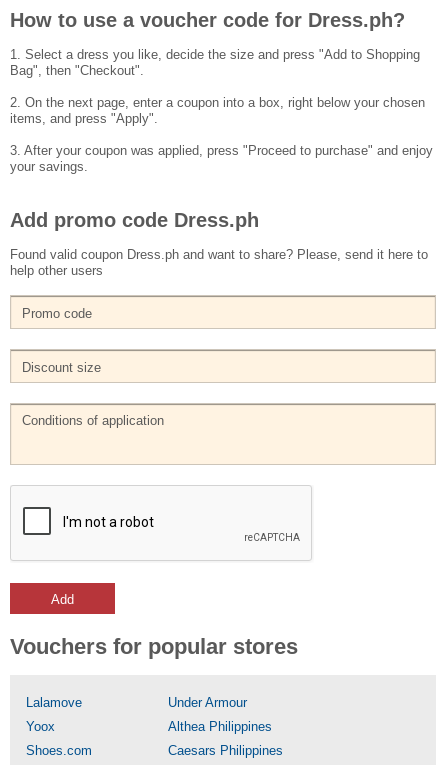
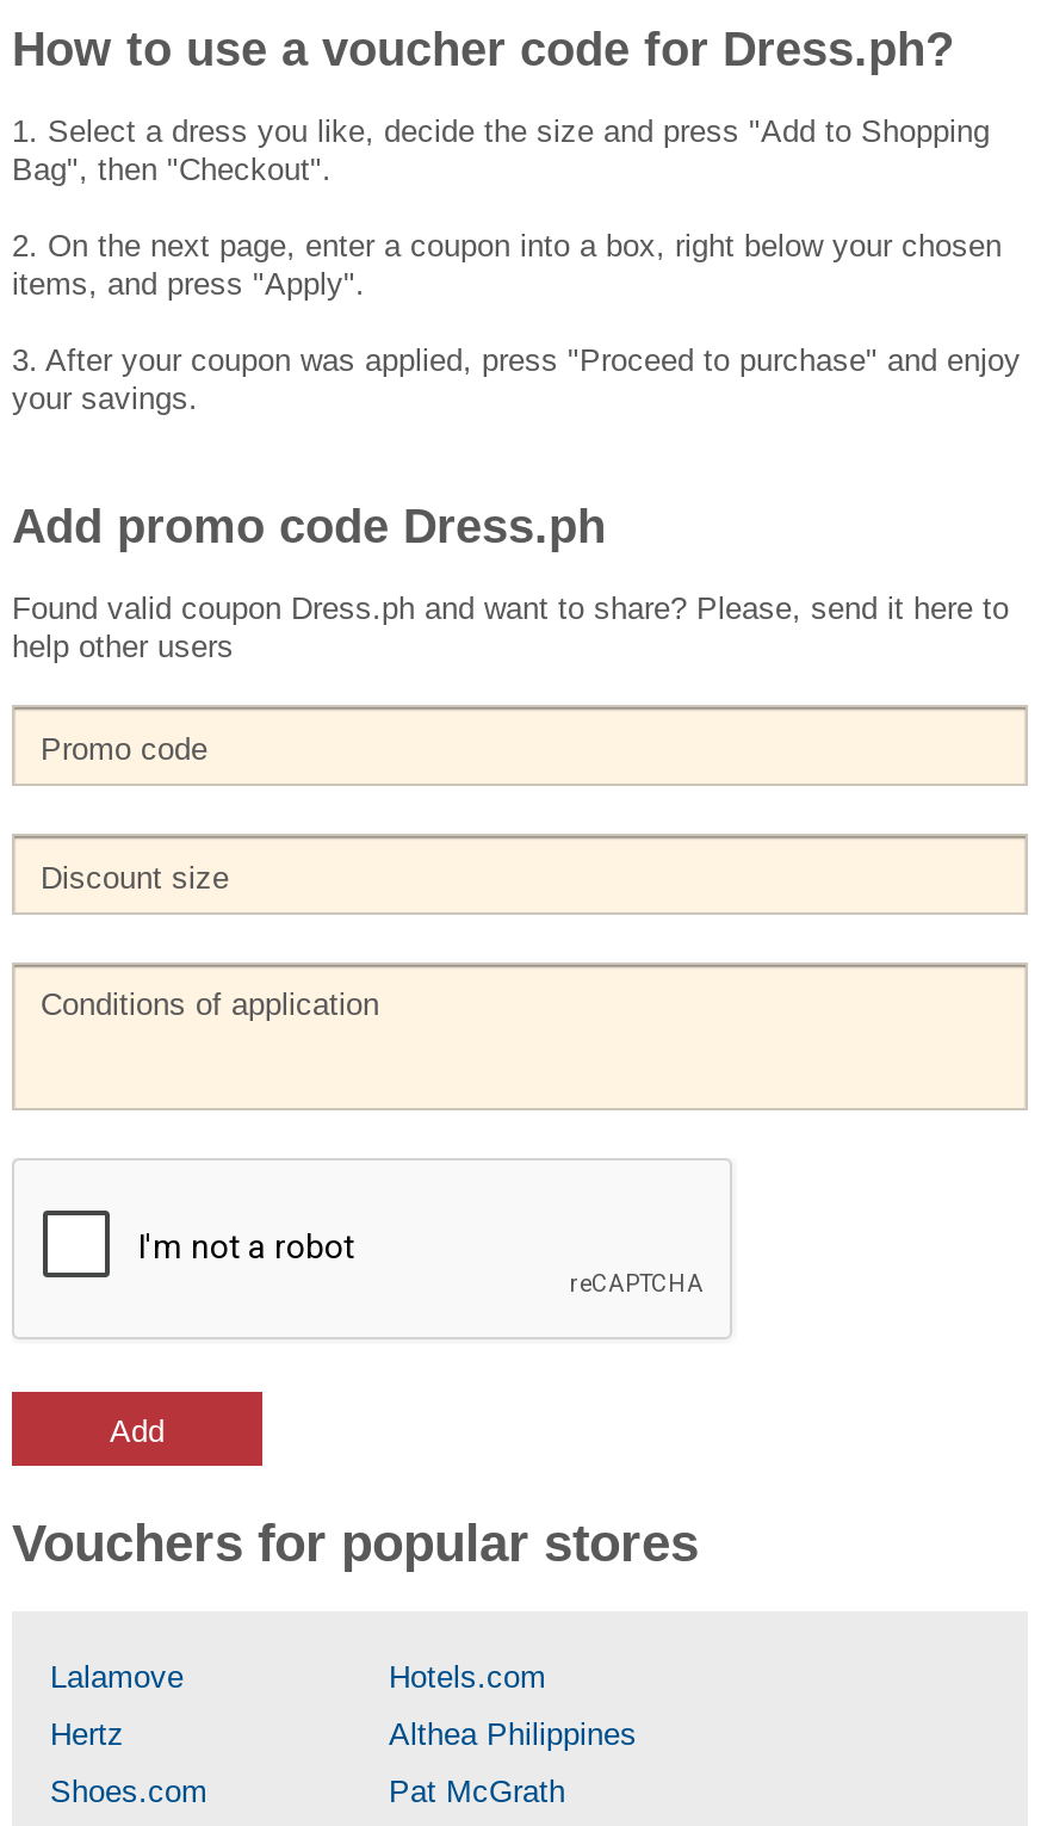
- Under Armour
+ Hotels.com

- Yoox
+ Hertz

- Caesars Philippines
+ Pat McGrath
